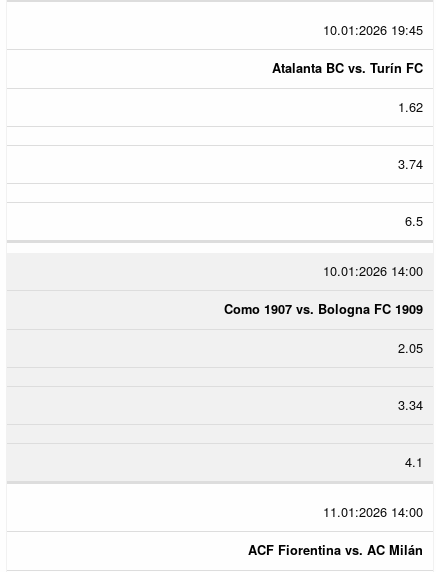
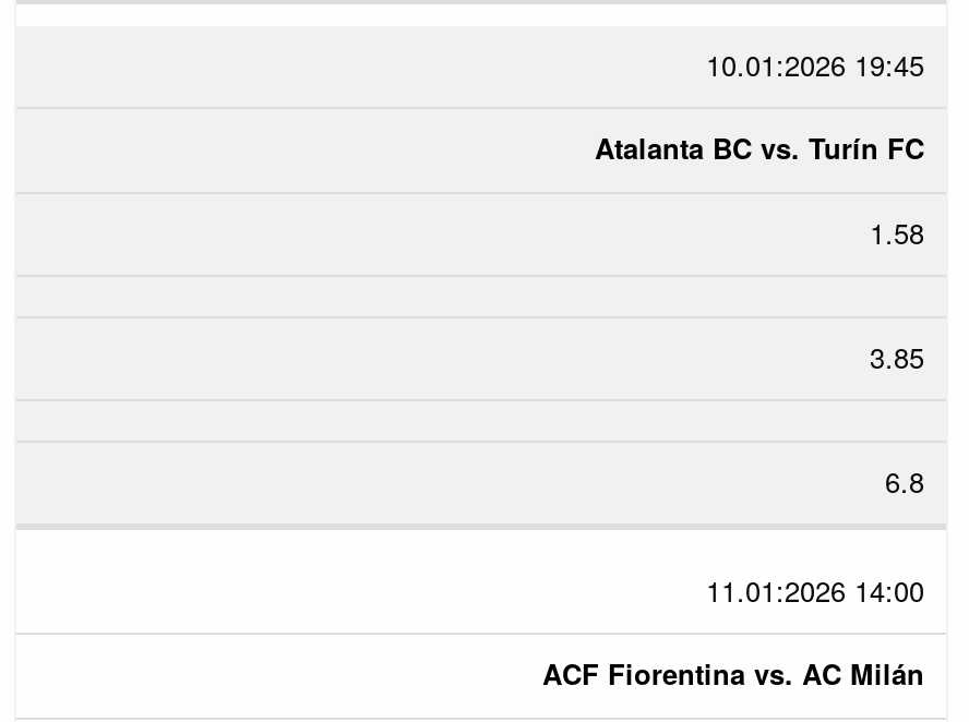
- 1.62
- 3.74
- 6.5
- 10.01:2026 14:00
- Como 1907 vs. Bologna FC 1909
- 2.05
- 3.34
- 4.1
+ 1.58
+ 3.85
+ 6.8
